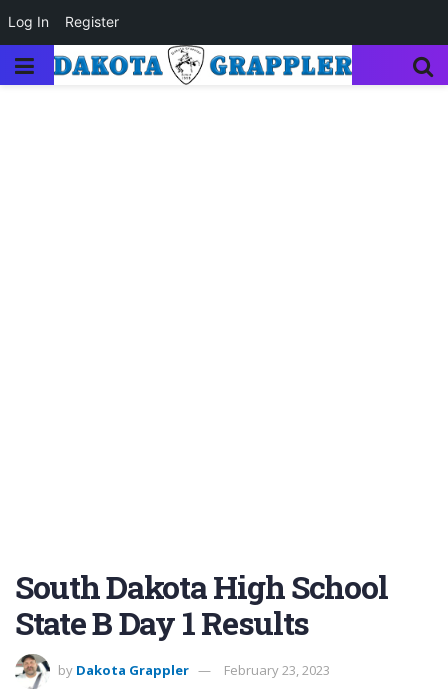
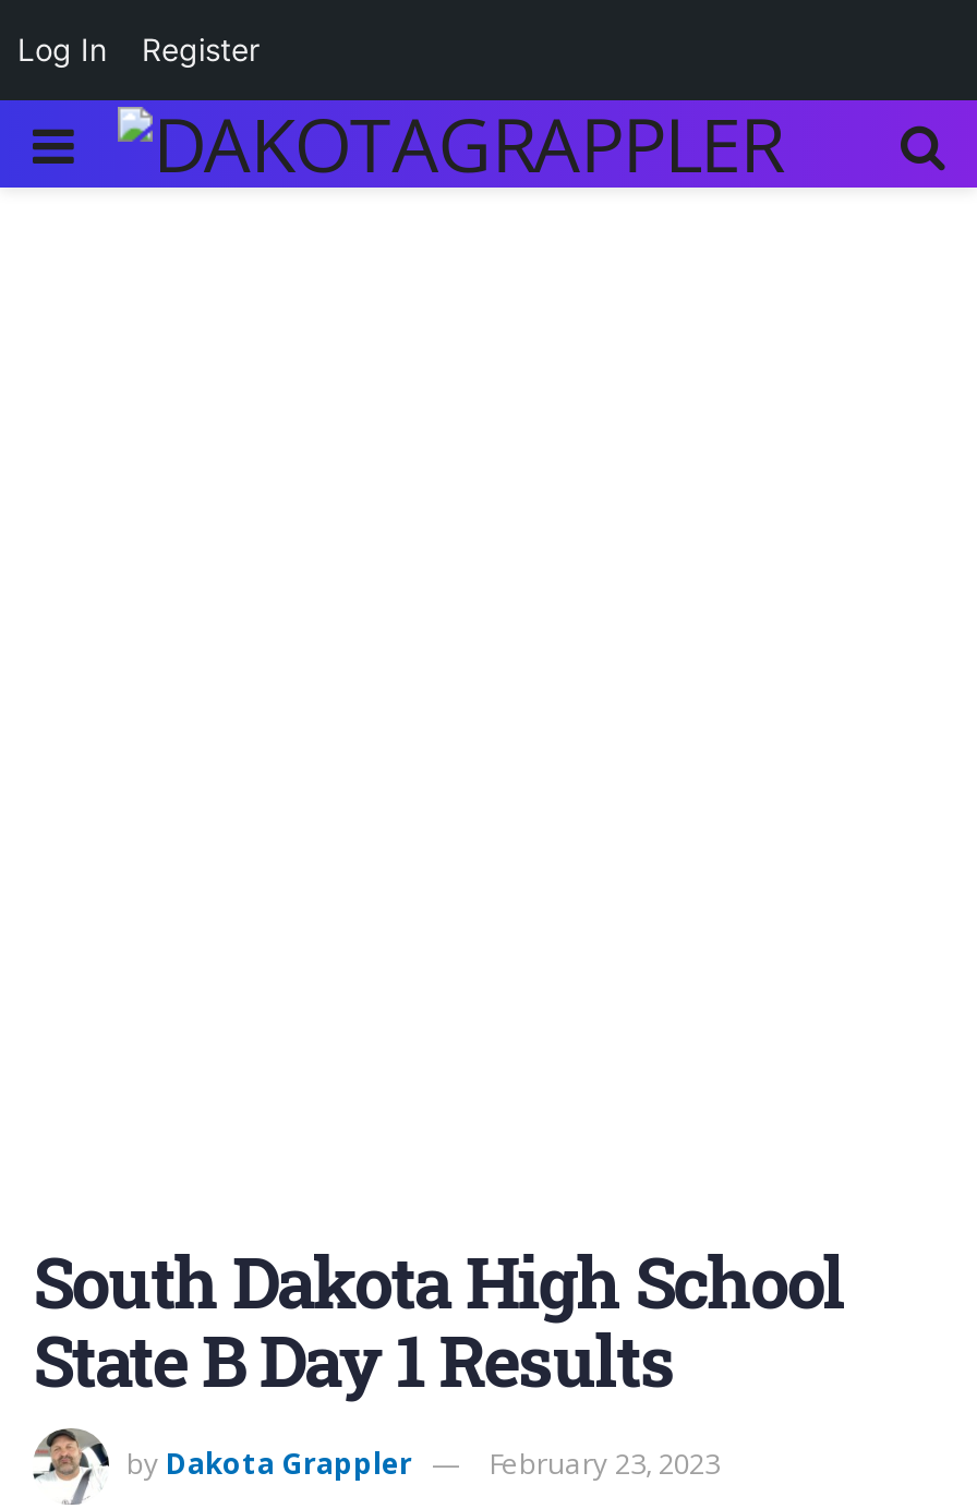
- [image]
+ [image]
